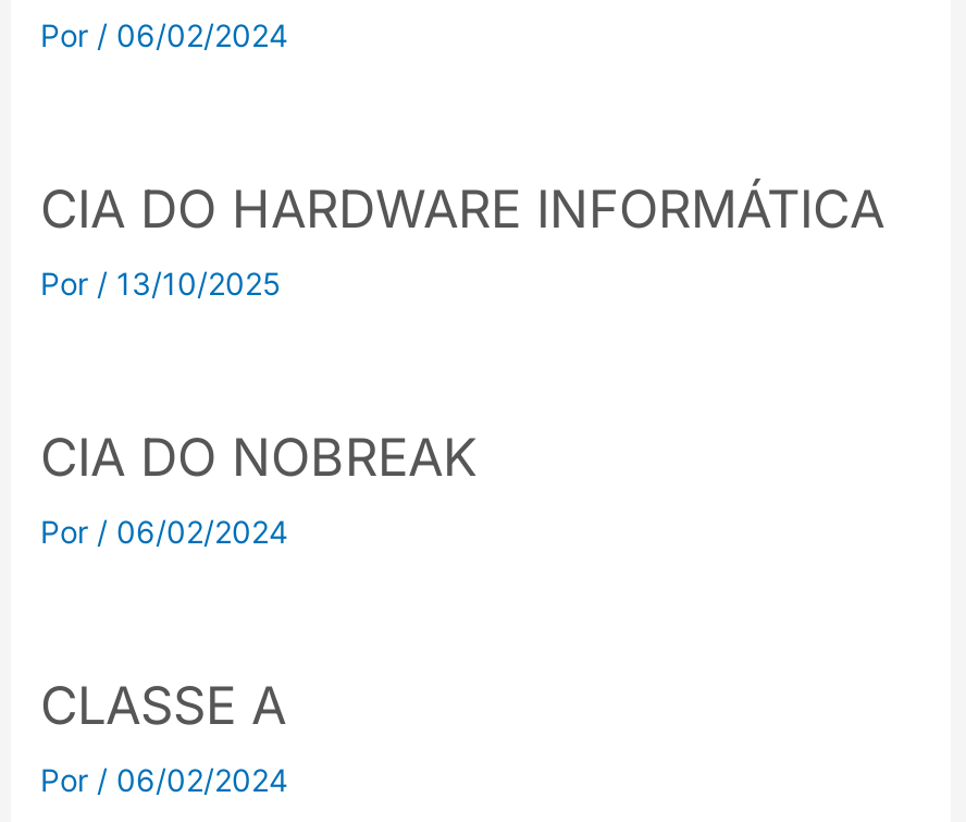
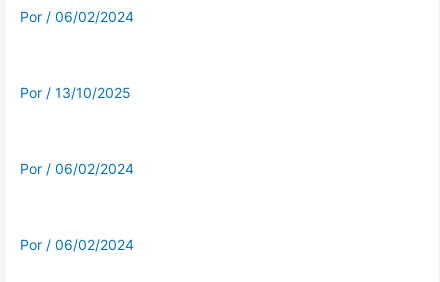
- CIA DO HARDWARE INFORMÁTICA

- CIA DO NOBREAK

- CLASSE A
